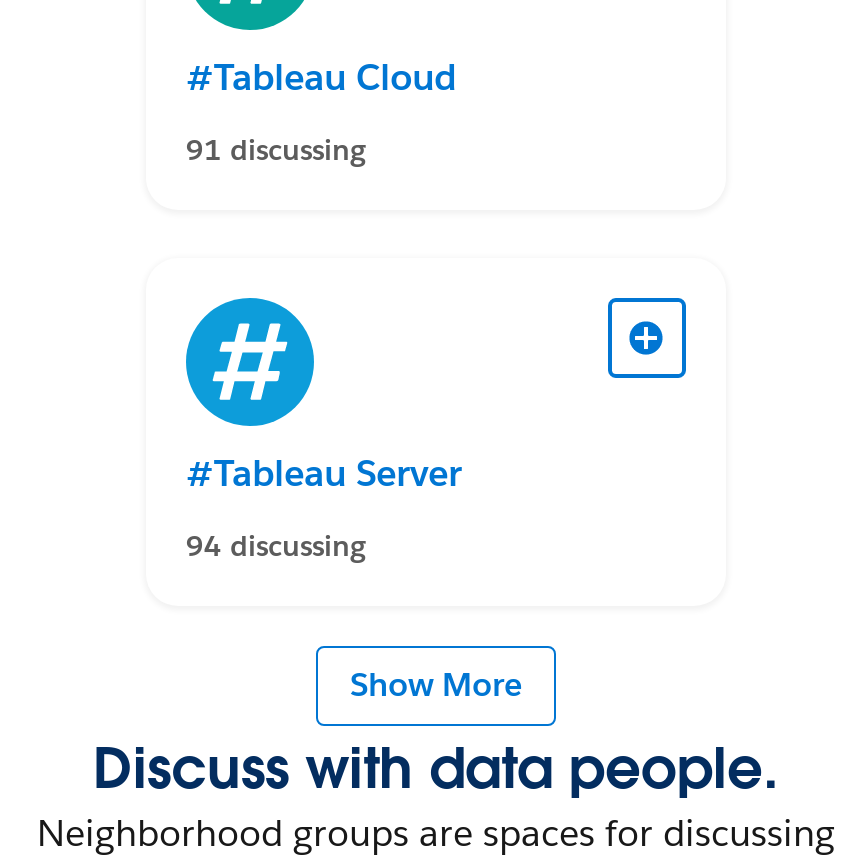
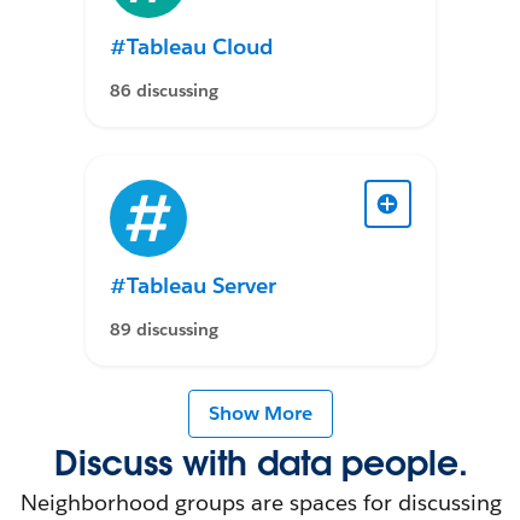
- 91 discussing
+ 86 discussing

- 94 discussing
+ 89 discussing
